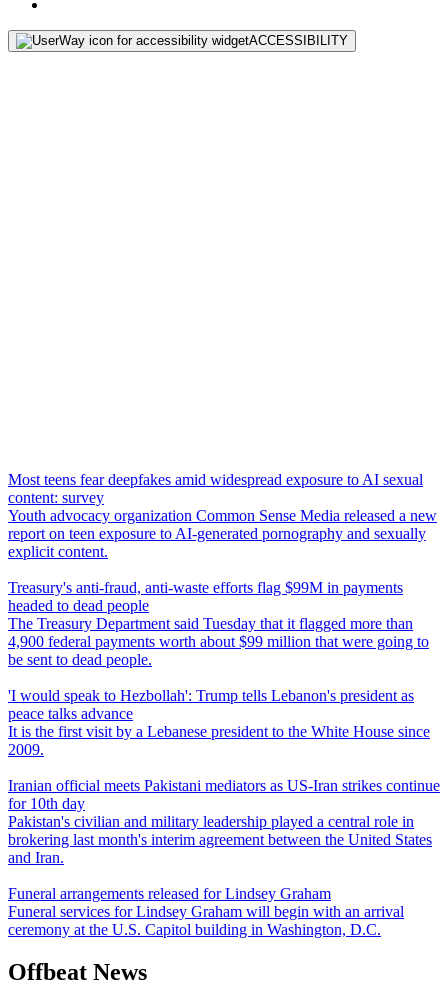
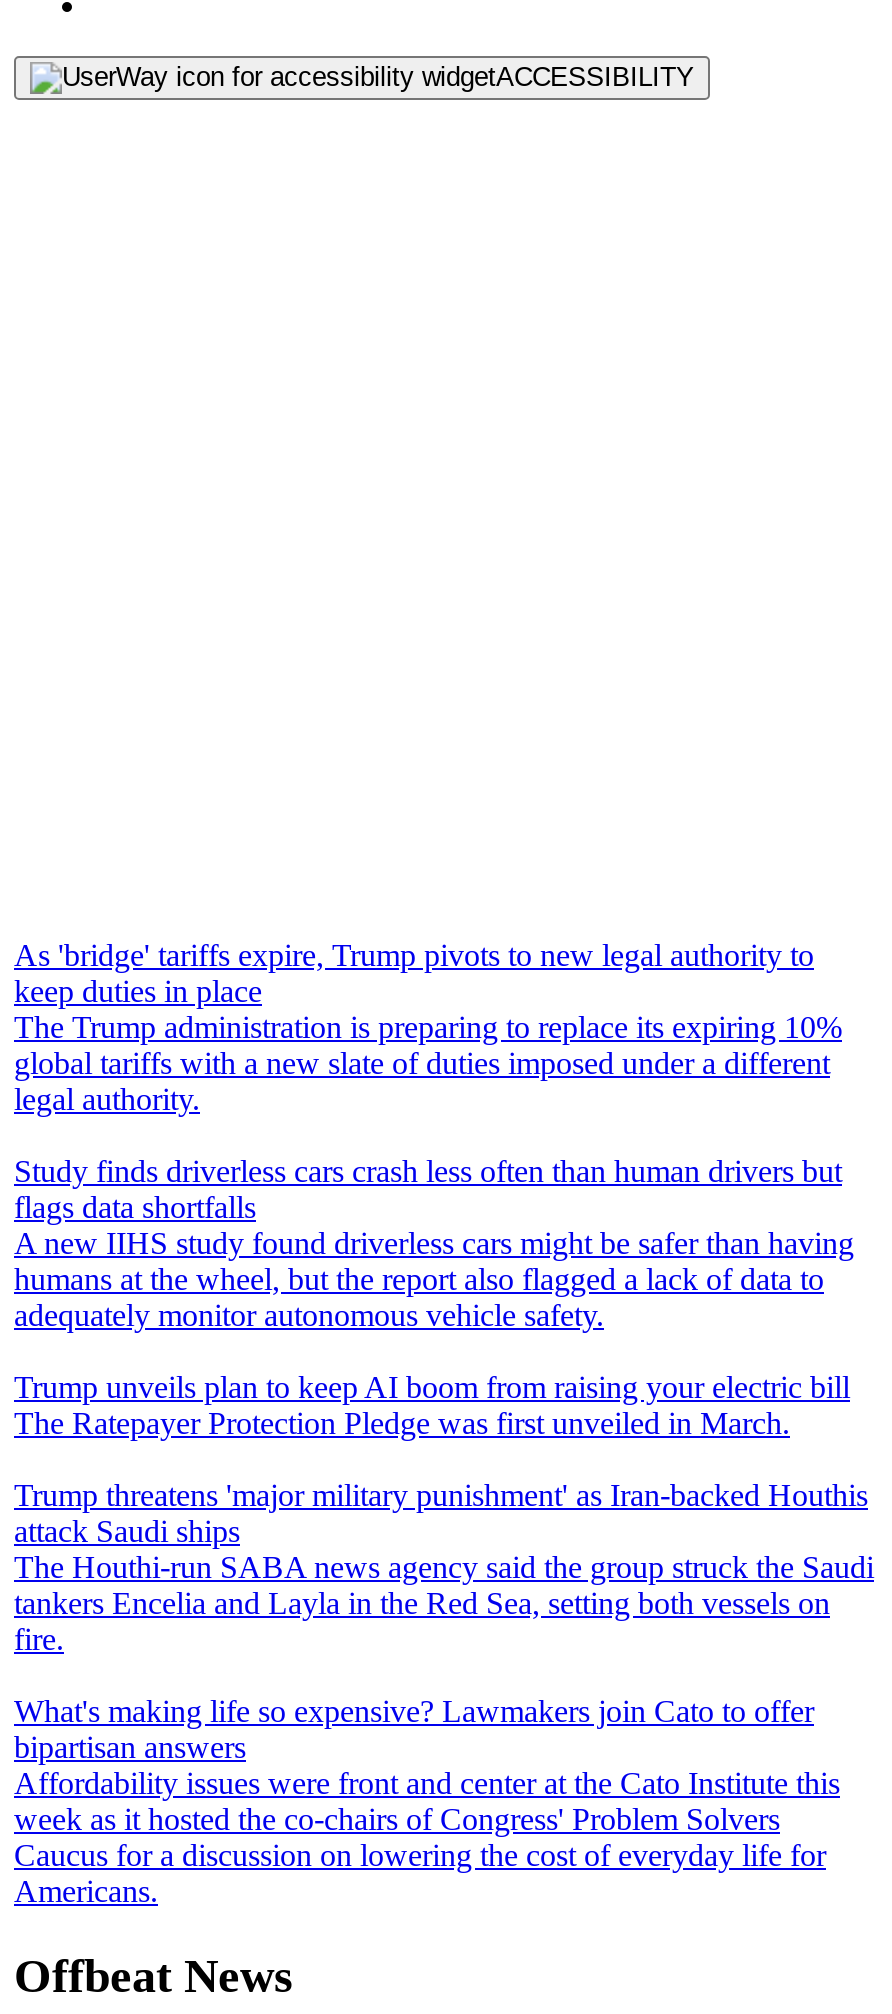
- Most teens fear deepfakes amid widespread exposure to AI sexual
- content: survey
- Youth advocacy organization Common Sense Media released a new
- report on teen exposure to AI-generated pornography and sexually
- explicit content.
+ As 'bridge' tariffs expire, Trump pivots to new legal authority to
+ keep duties in place
+ The Trump administration is preparing to replace its expiring 10%
+ global tariffs with a new slate of duties imposed under a different
+ legal authority.

- Treasury's anti-fraud, anti-waste efforts flag $99M in payments
- headed to dead people
- The Treasury Department said Tuesday that it flagged more than
- 4,900 federal payments worth about $99 million that were going to
- be sent to dead people.
+ Study finds driverless cars crash less often than human drivers but
+ flags data shortfalls
+ A new IIHS study found driverless cars might be safer than having
+ humans at the wheel, but the report also flagged a lack of data to
+ adequately monitor autonomous vehicle safety.

- 'I would speak to Hezbollah': Trump tells Lebanon's president as
- peace talks advance
- It is the first visit by a Lebanese president to the White House since
- 2009.
+ Trump unveils plan to keep AI boom from raising your electric bill
+ The Ratepayer Protection Pledge was first unveiled in March.

- Iranian official meets Pakistani mediators as US-Iran strikes continue
- for 10th day
- Pakistan's civilian and military leadership played a central role in
- brokering last month's interim agreement between the United States
- and Iran.
+ Trump threatens 'major military punishment' as Iran-backed Houthis
+ attack Saudi ships
+ The Houthi-run SABA news agency said the group struck the Saudi
+ tankers Encelia and Layla in the Red Sea, setting both vessels on
+ fire.

- Funeral arrangements released for Lindsey Graham
- Funeral services for Lindsey Graham will begin with an arrival
- ceremony at the U.S. Capitol building in Washington, D.C.
+ What's making life so expensive? Lawmakers join Cato to offer
+ bipartisan answers
+ Affordability issues were front and center at the Cato Institute this
+ week as it hosted the co-chairs of Congress' Problem Solvers
+ Caucus for a discussion on lowering the cost of everyday life for
+ Americans.
